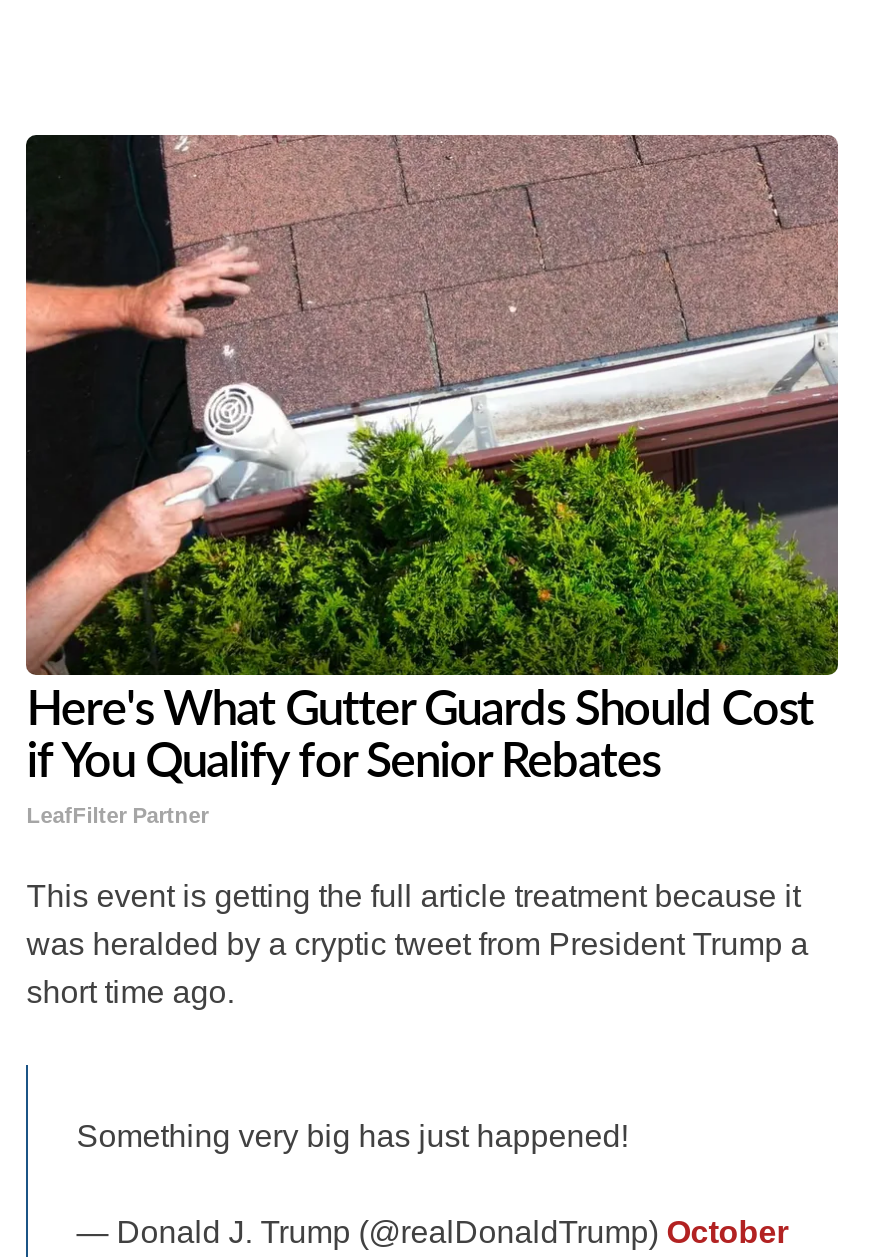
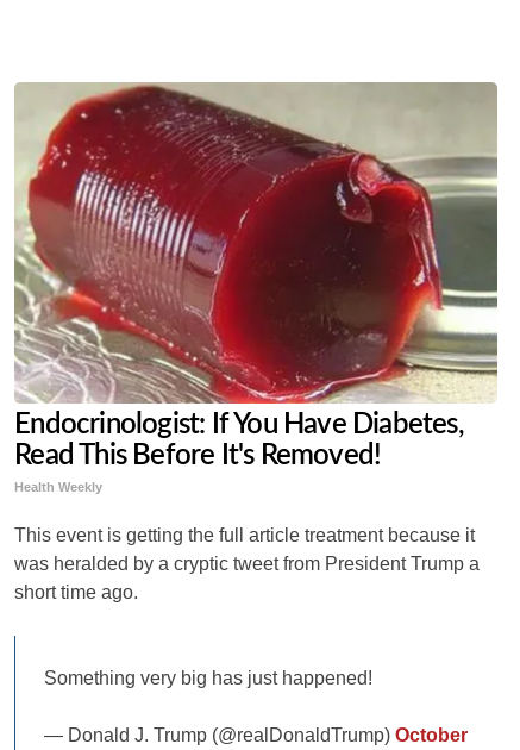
- [image]
- Here's What Gutter Guards Should Cost
- if You Qualify for Senior Rebates
- LeafFilter Partner
+ [image]
+ Endocrinologist: If You Have Diabetes,
+ Read This Before It's Removed!
+ Health Weekly
